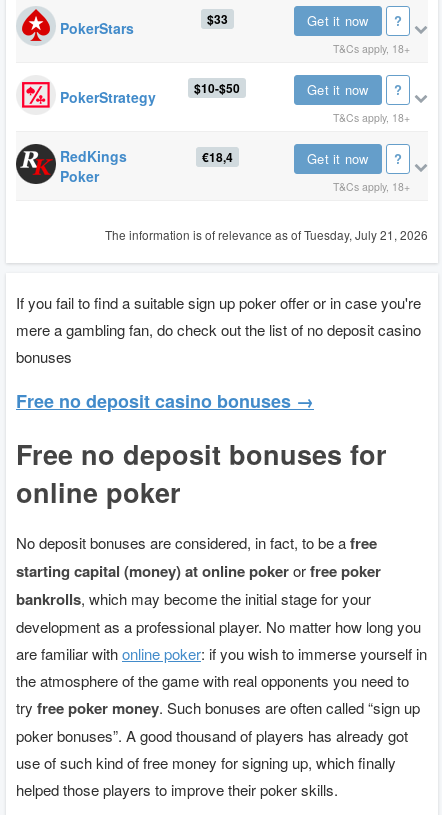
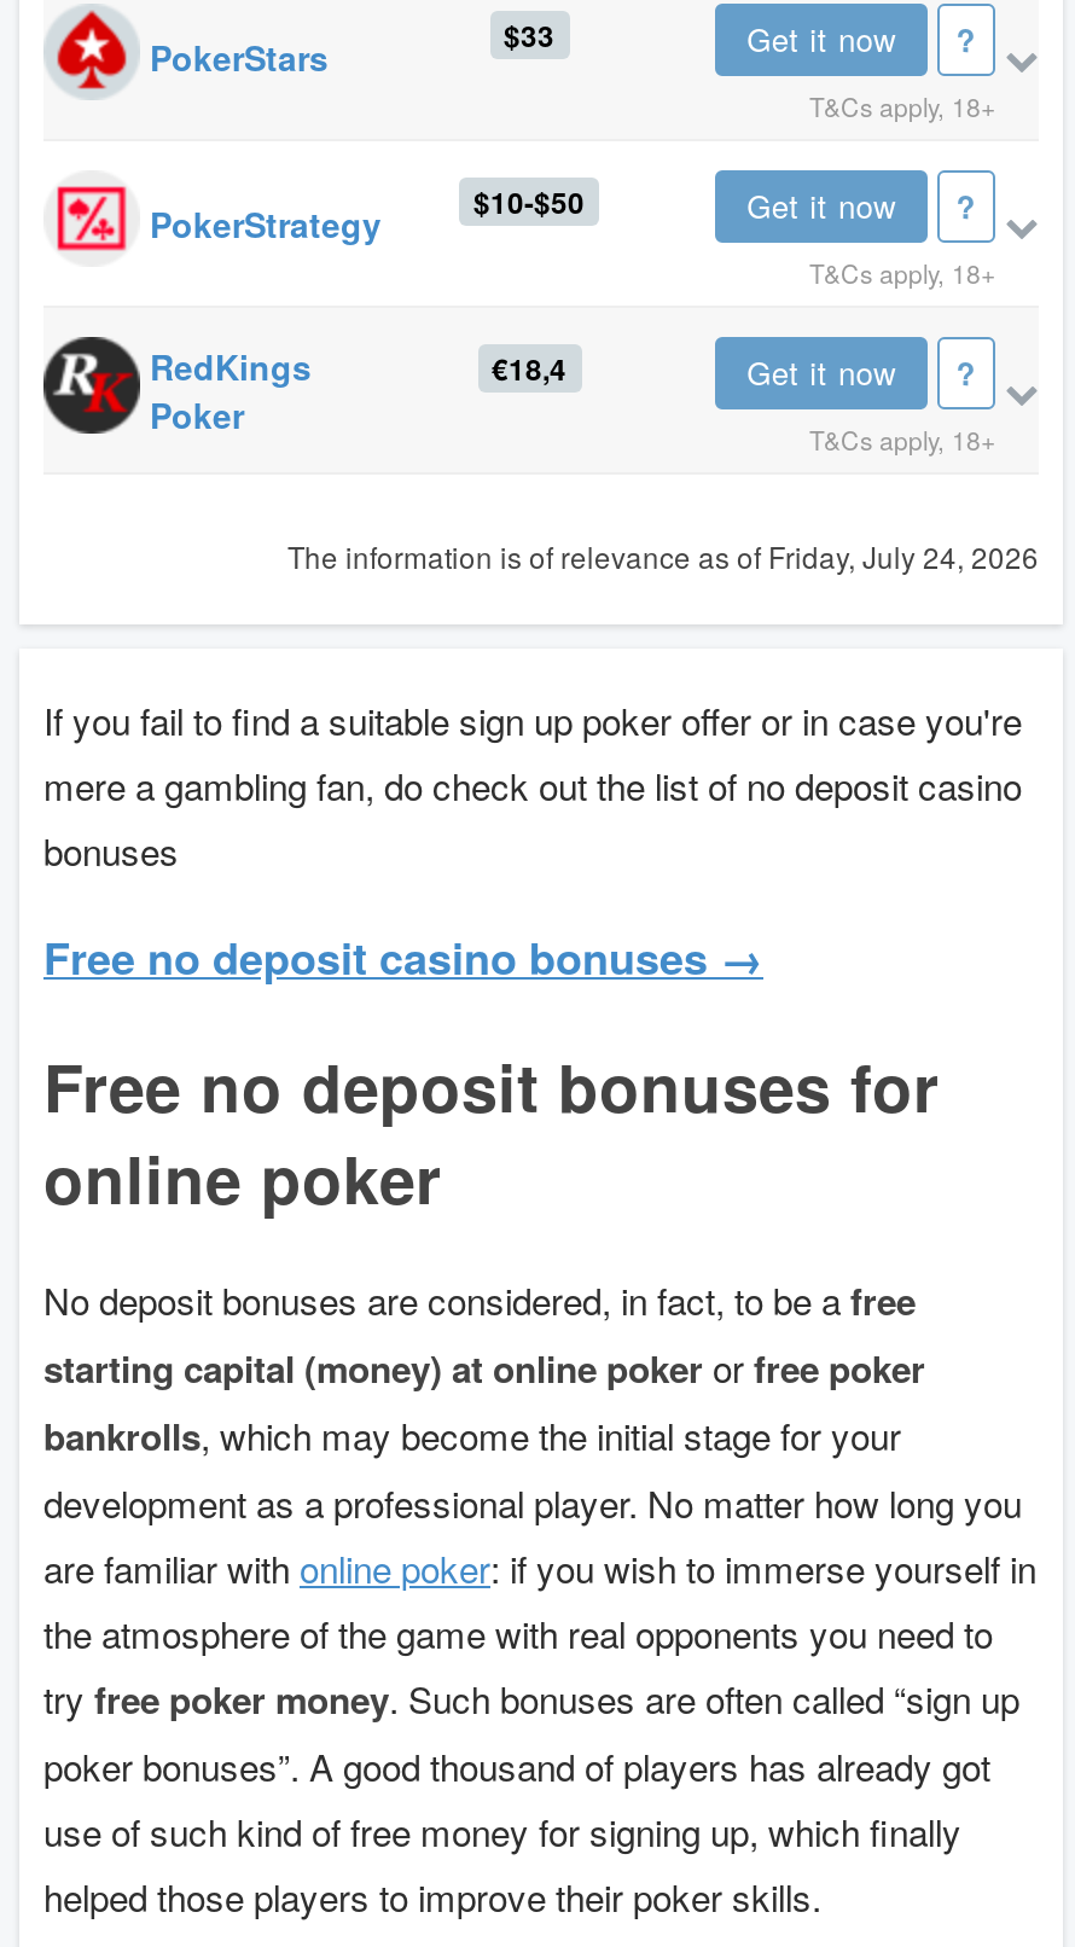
- The information is of relevance as of Tuesday, July 21, 2026
+ The information is of relevance as of Friday, July 24, 2026
